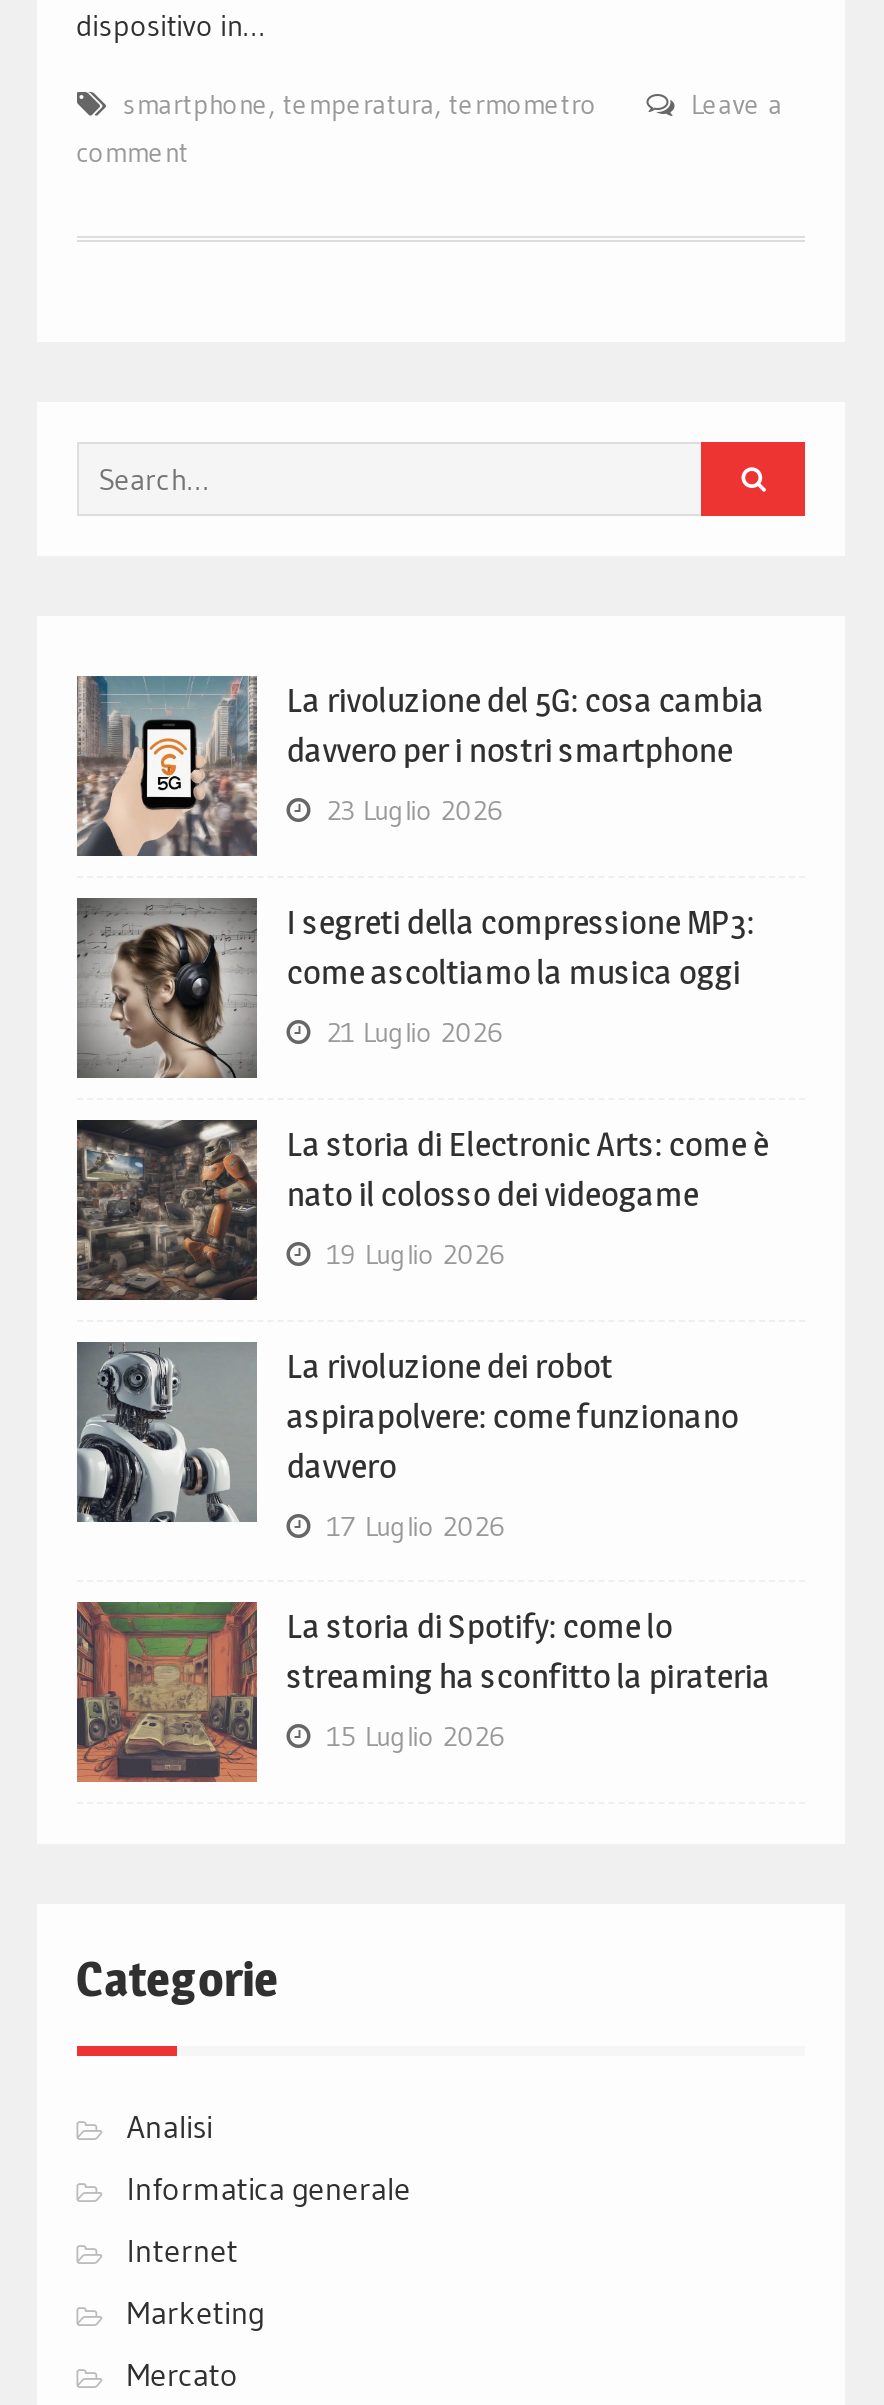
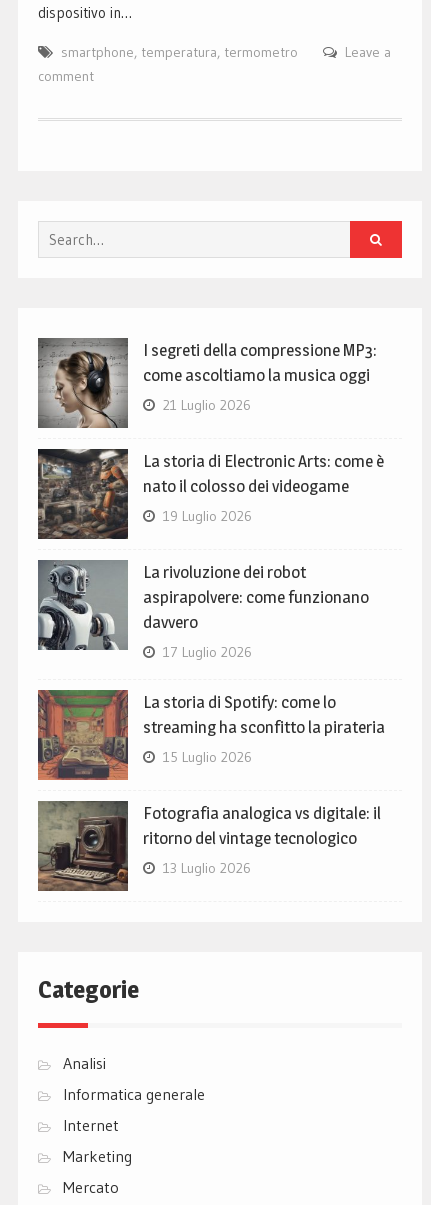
- [image]
- La rivoluzione del 5G: cosa cambia
- davvero per i nostri smartphone
- 23 Luglio 2026

moved up: [image] | I segreti della compressione MP3: | come ascoltiamo la musica oggi | ... | streaming ha sconfitto la pirateria | 15 Luglio 2026

+ [image]
+ Fotografia analogica vs digitale: il
+ ritorno del vintage tecnologico
+ 13 Luglio 2026
